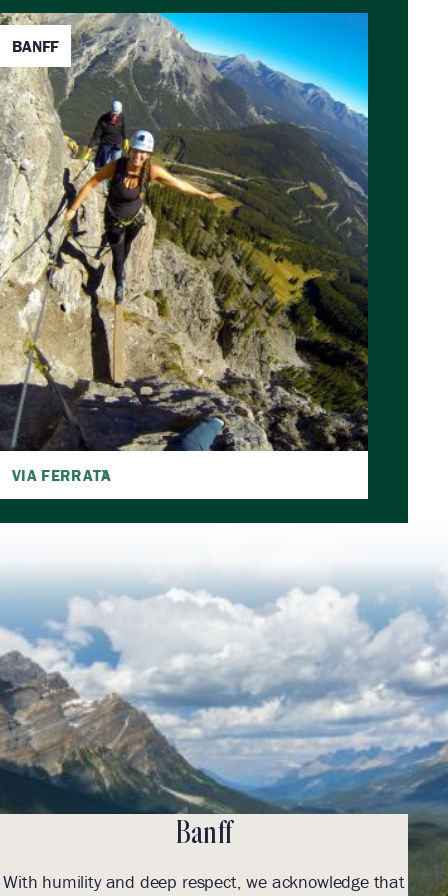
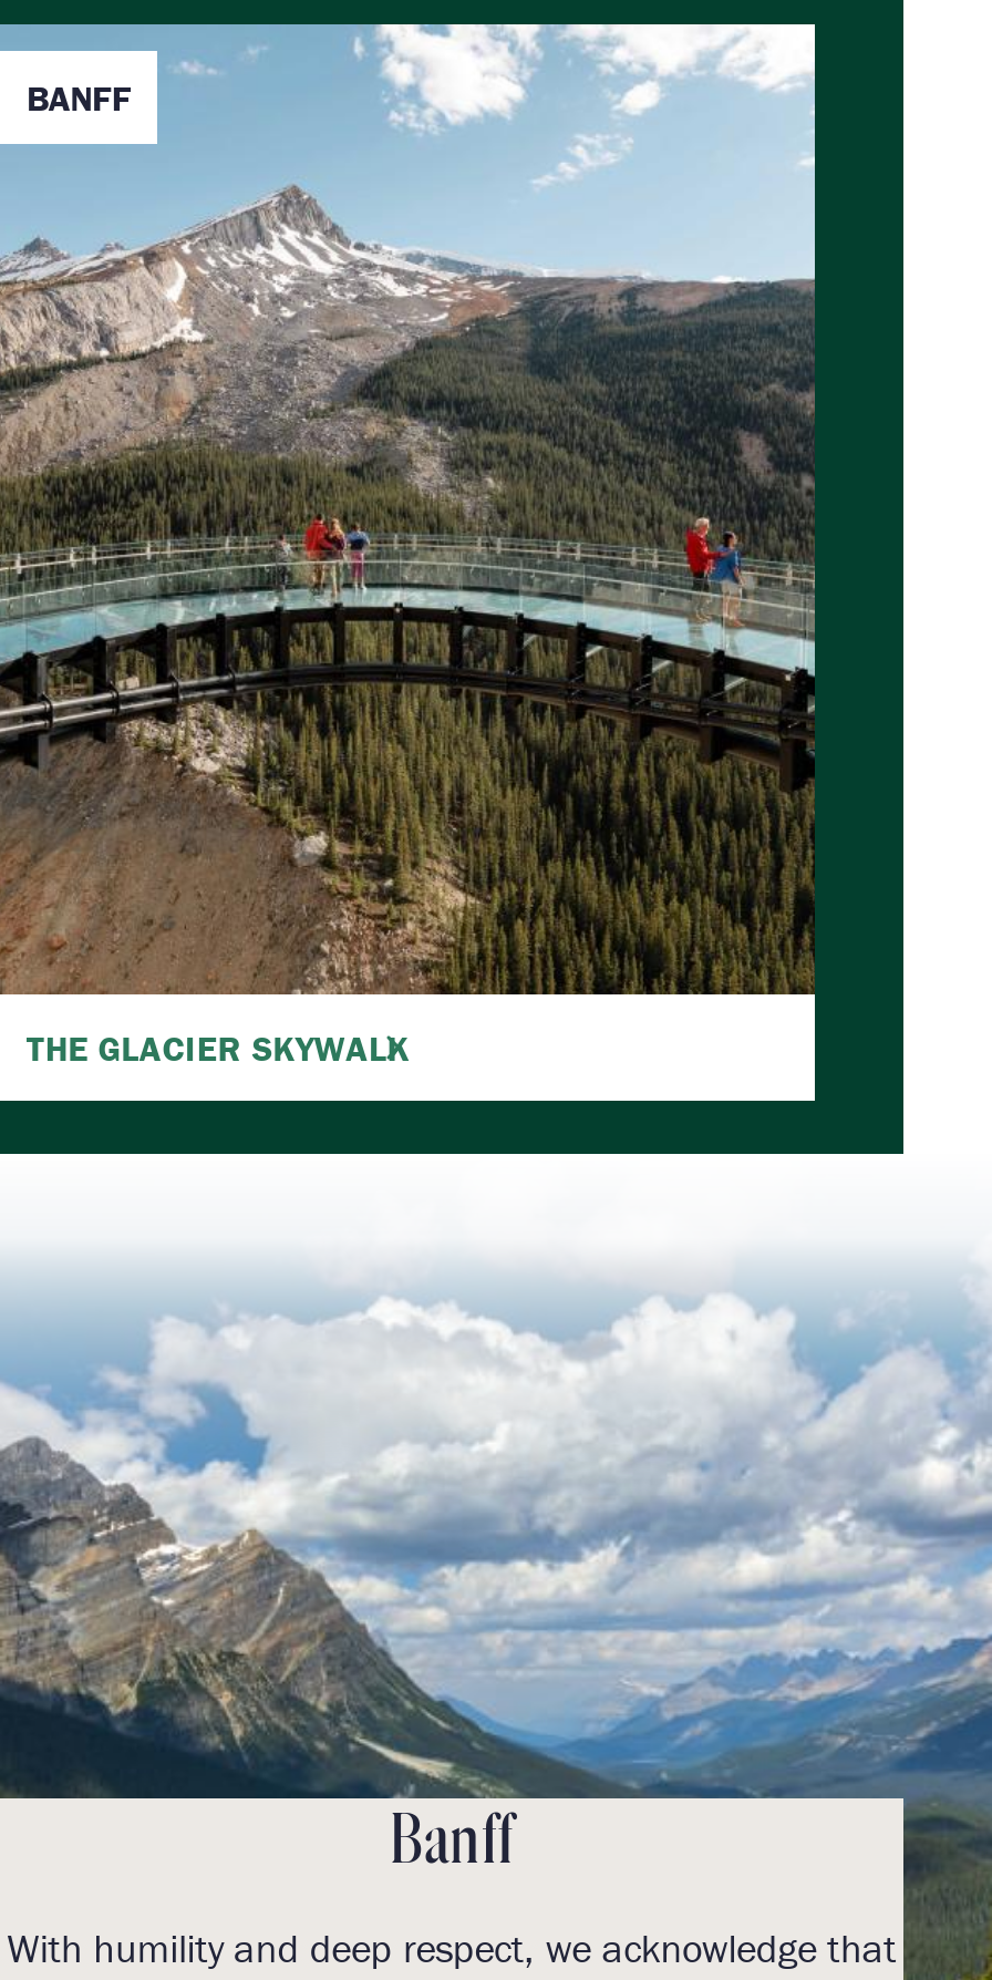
- [image]
- VIA FERRATA
+ [image]
+ THE GLACIER SKYWALK
